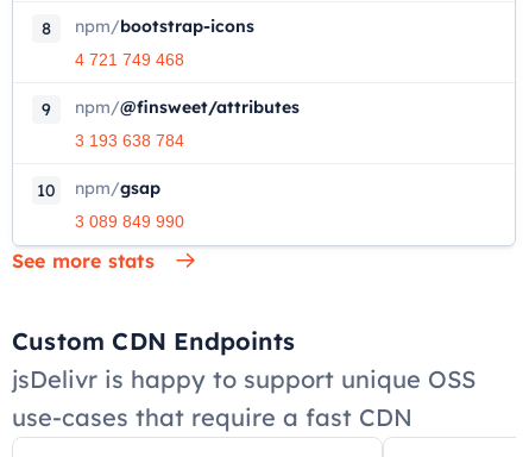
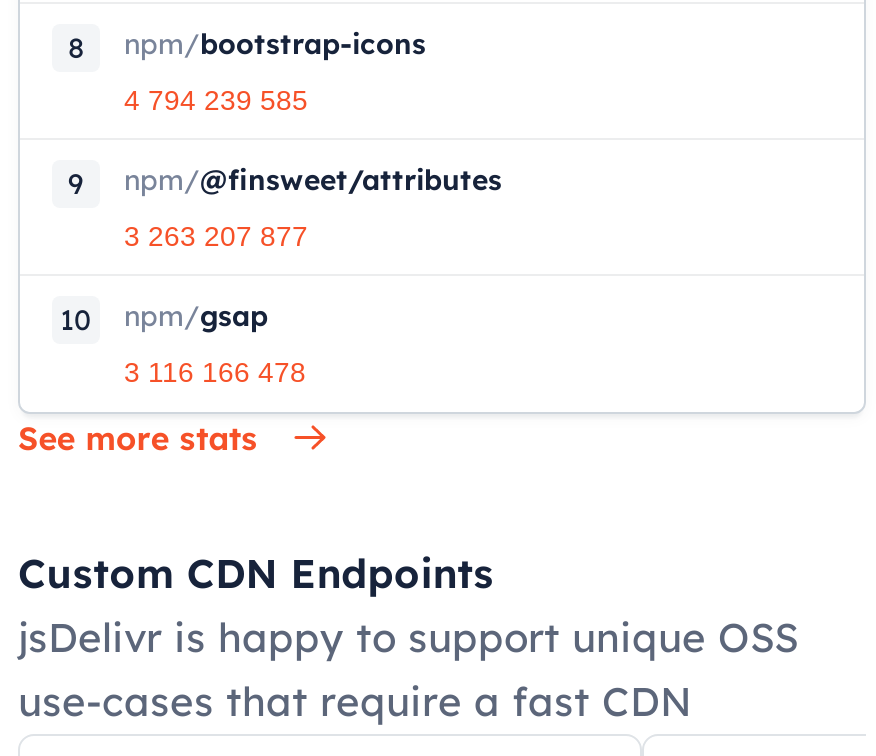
- 4 721 749 468
+ 4 794 239 585

- 3 193 638 784
+ 3 263 207 877

- 3 089 849 990
+ 3 116 166 478
